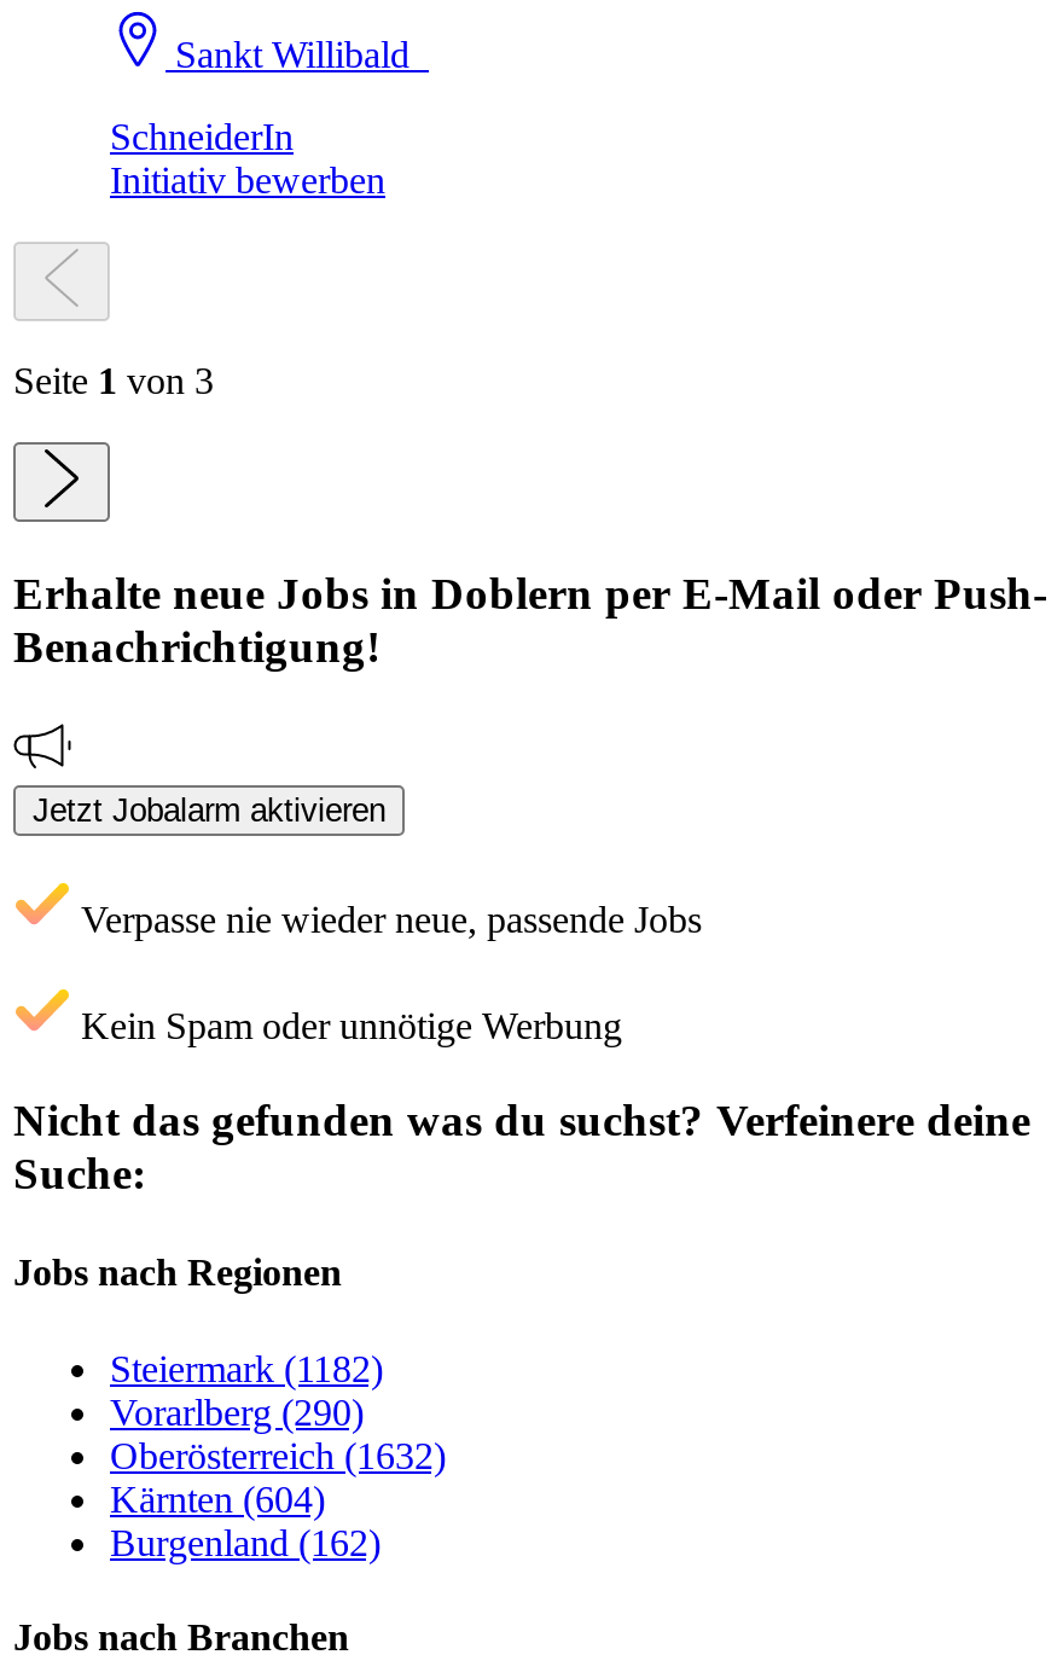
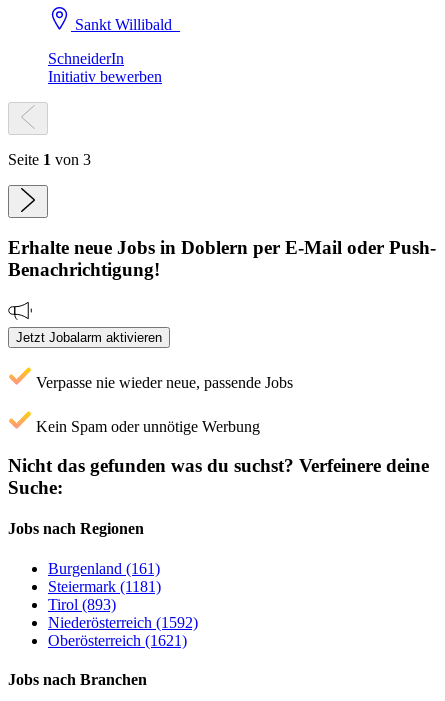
- Steiermark (1182)
- Vorarlberg (290)
- Oberösterreich (1632)
- Kärnten (604)
- Burgenland (162)
+ Burgenland (161)
+ Steiermark (1181)
+ Tirol (893)
+ Niederösterreich (1592)
+ Oberösterreich (1621)
